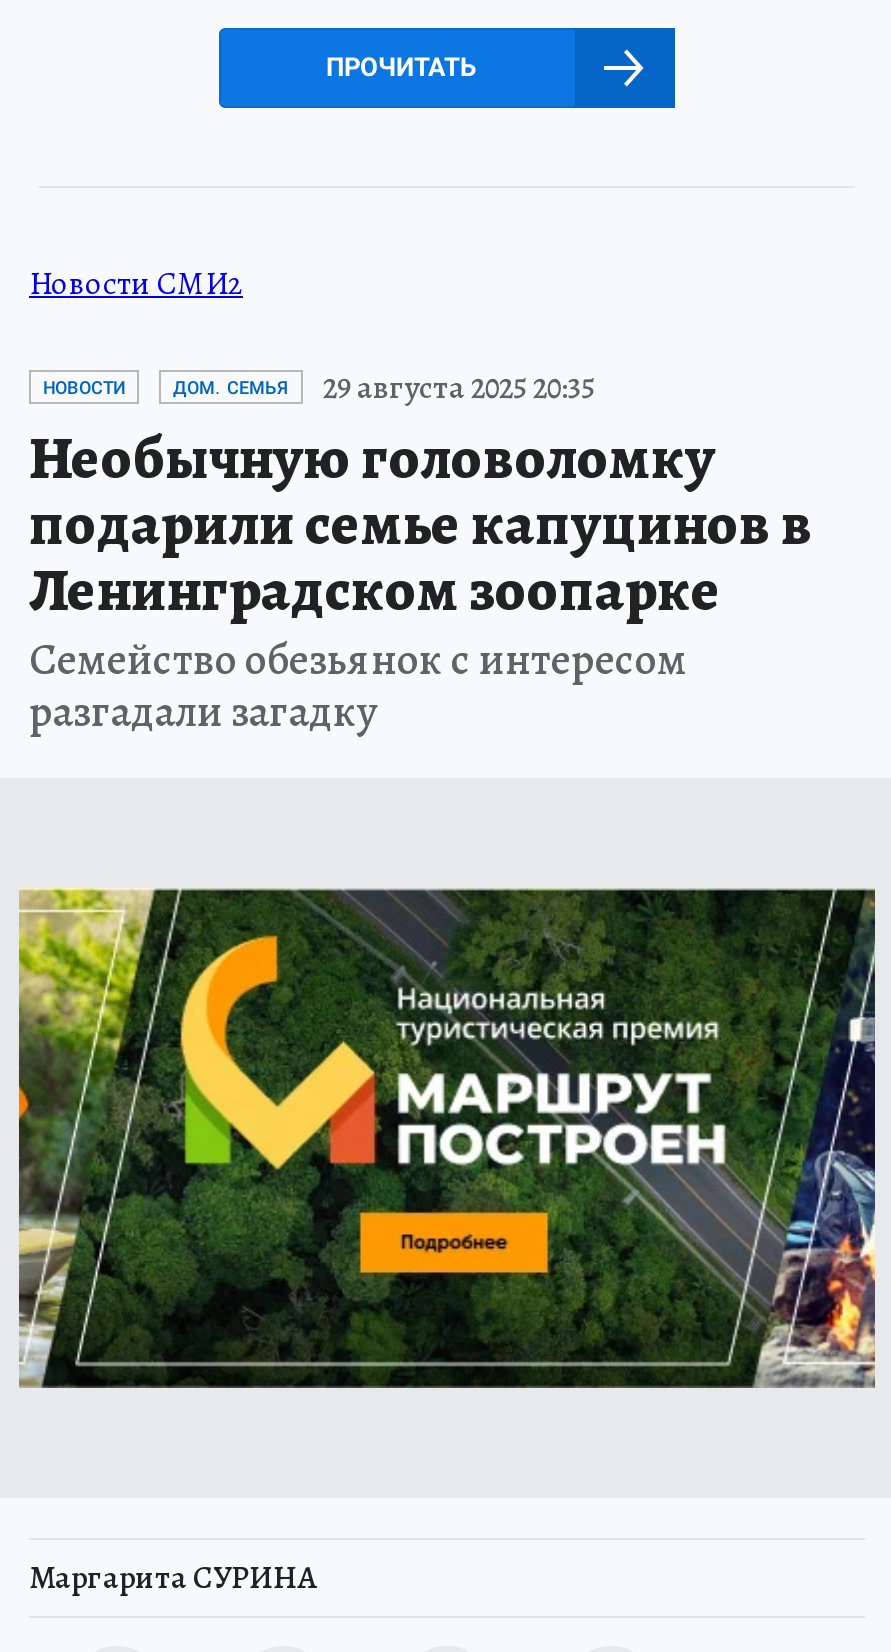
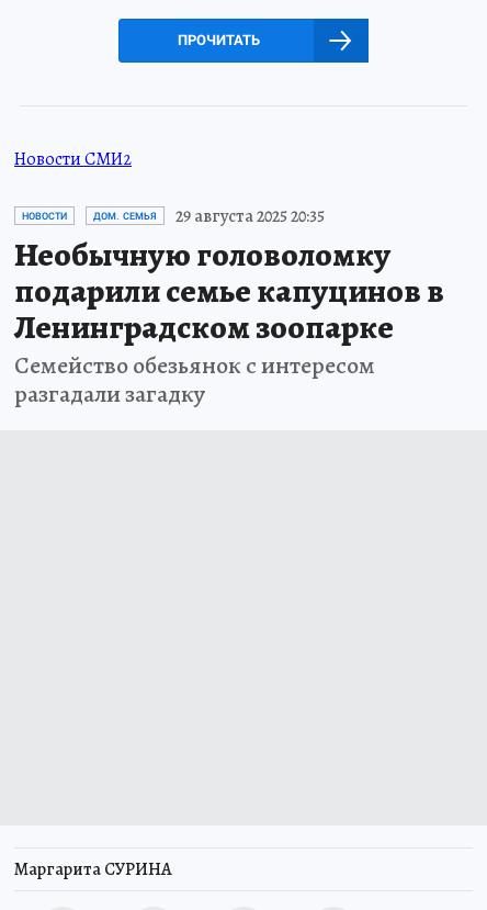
- [image]
